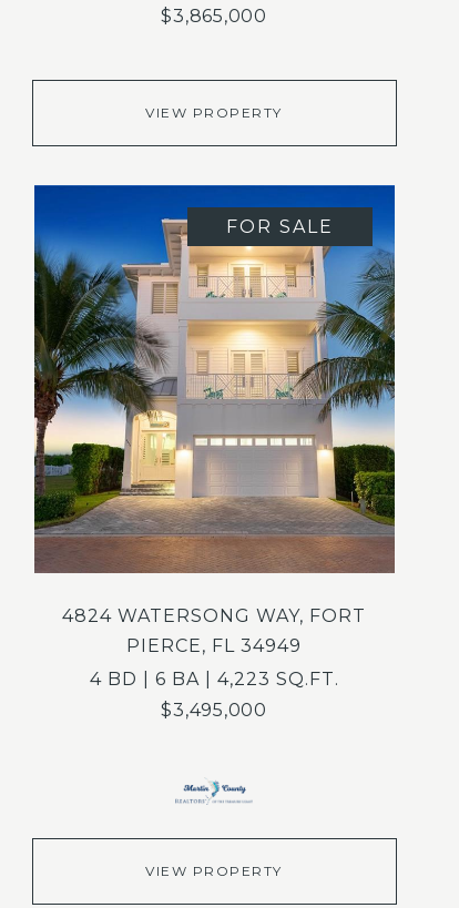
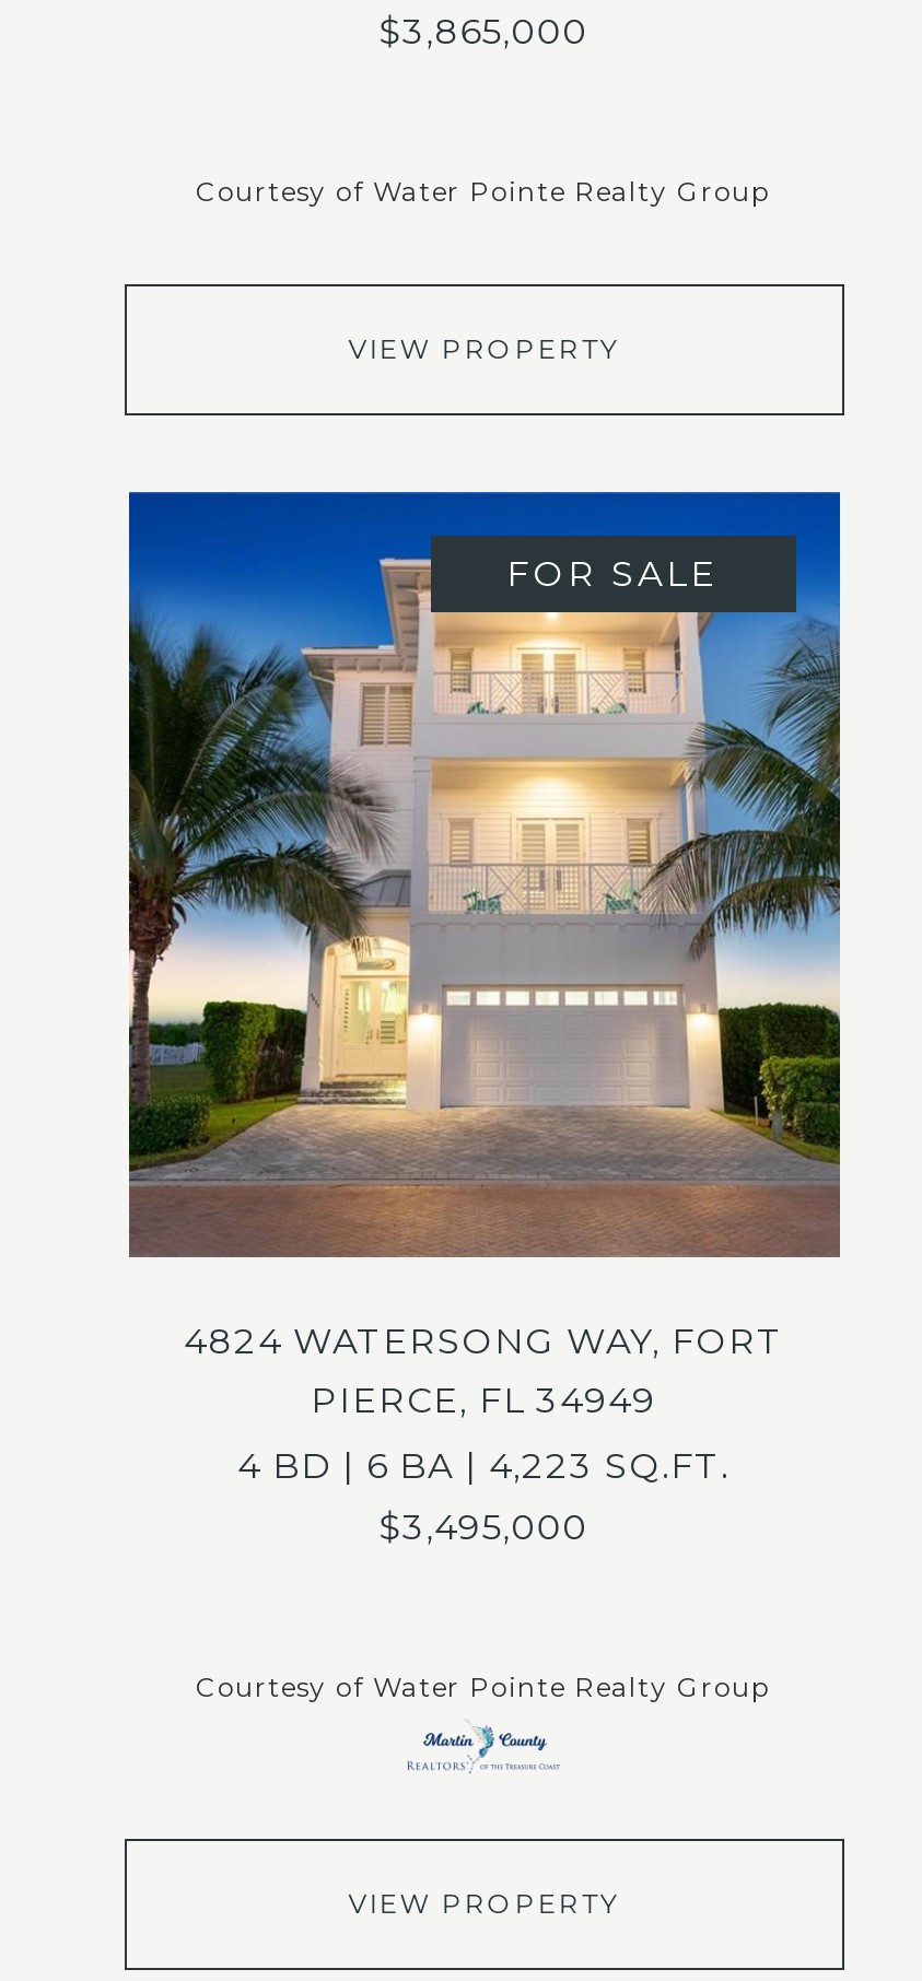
+ Courtesy of Water Pointe Realty Group

+ Courtesy of Water Pointe Realty Group
